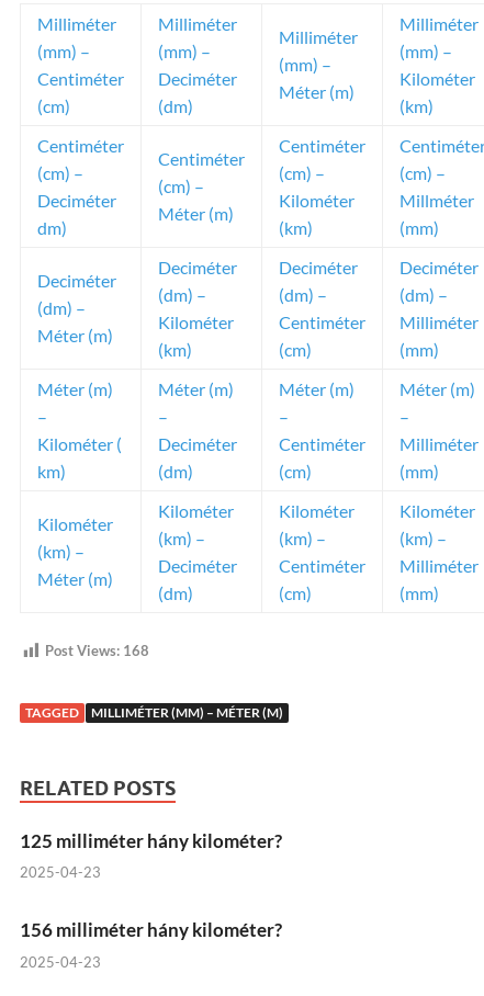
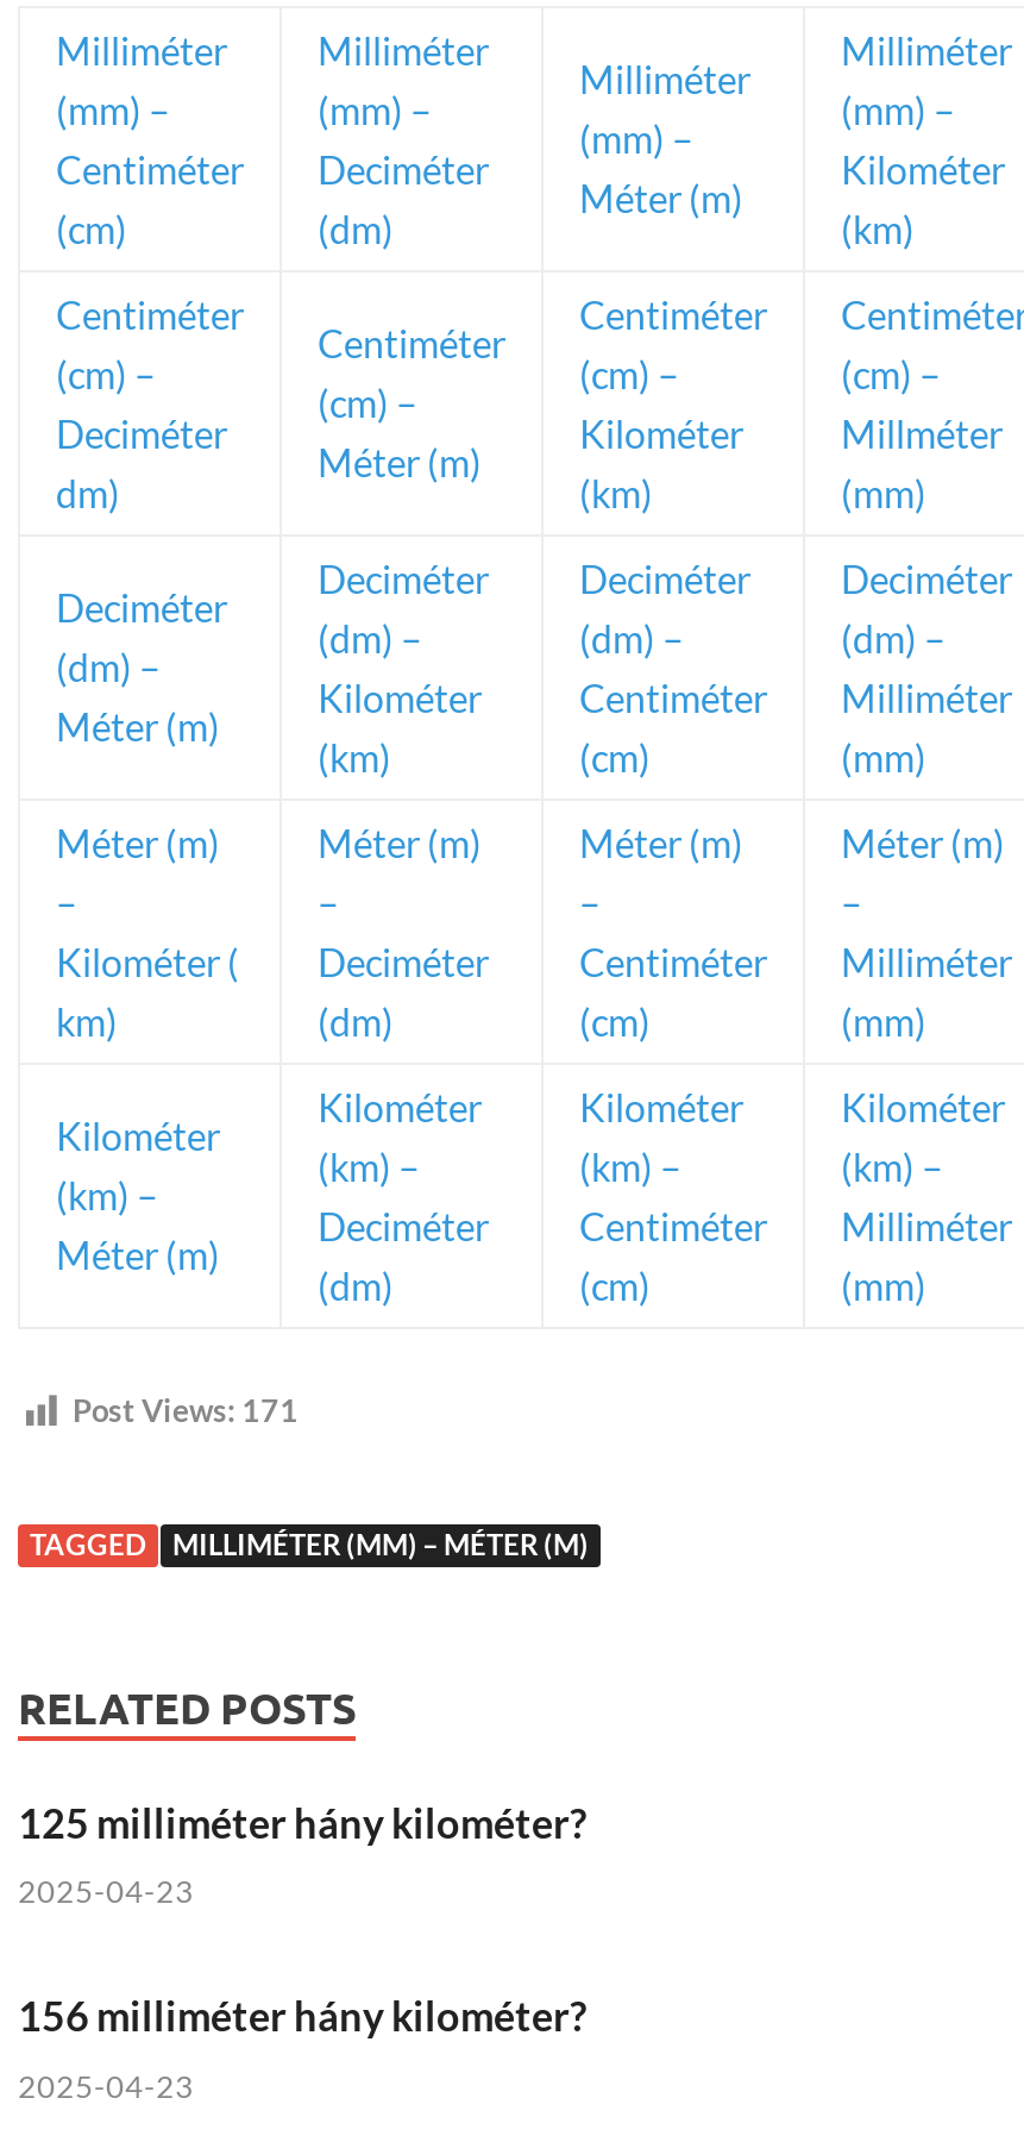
- Post Views: 168
+ Post Views: 171
